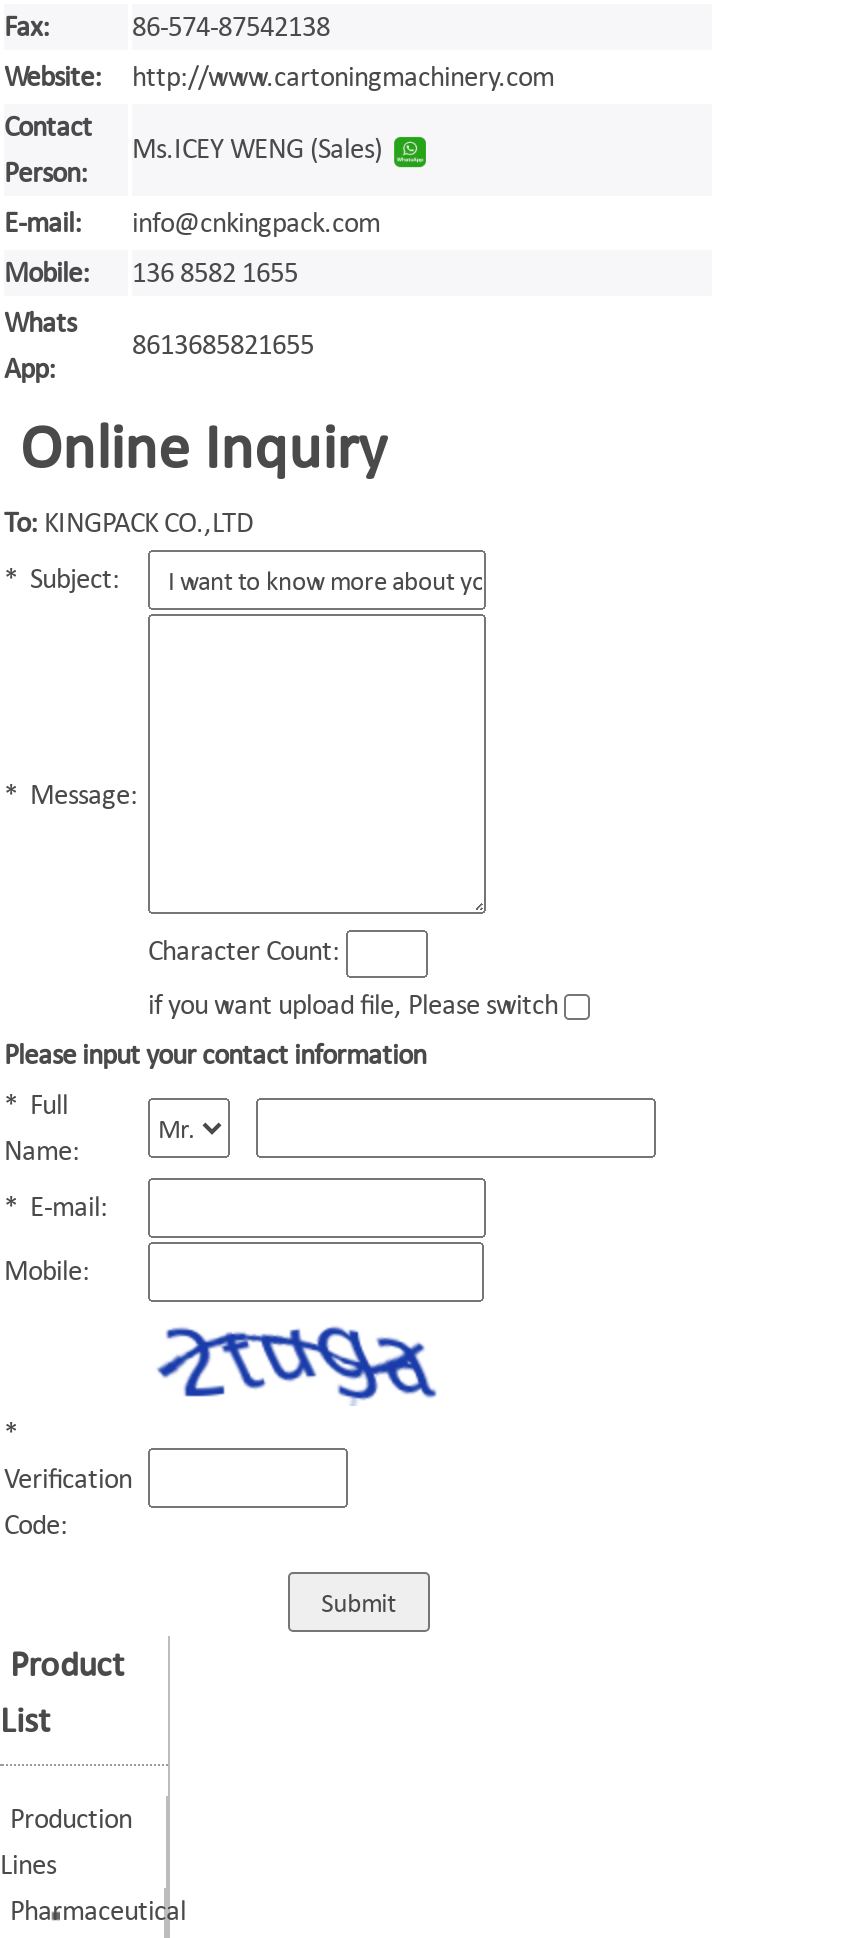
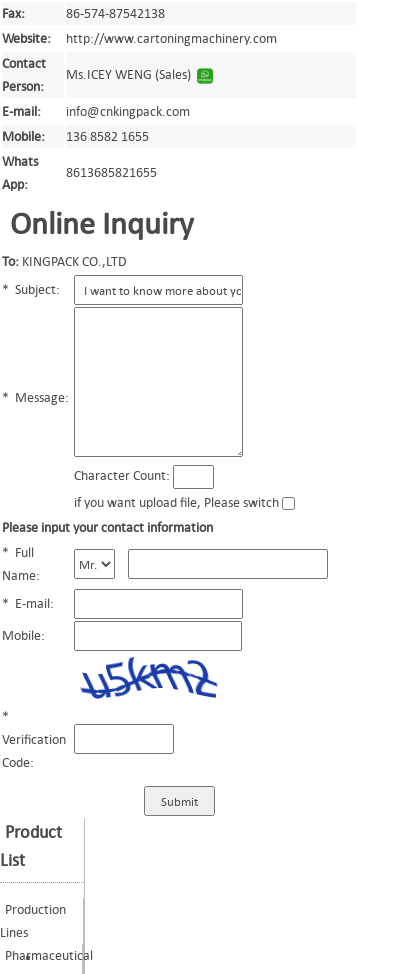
- [image]
+ [image]
